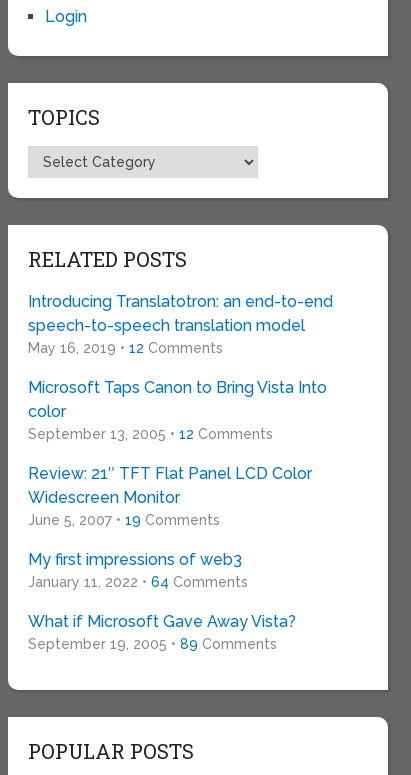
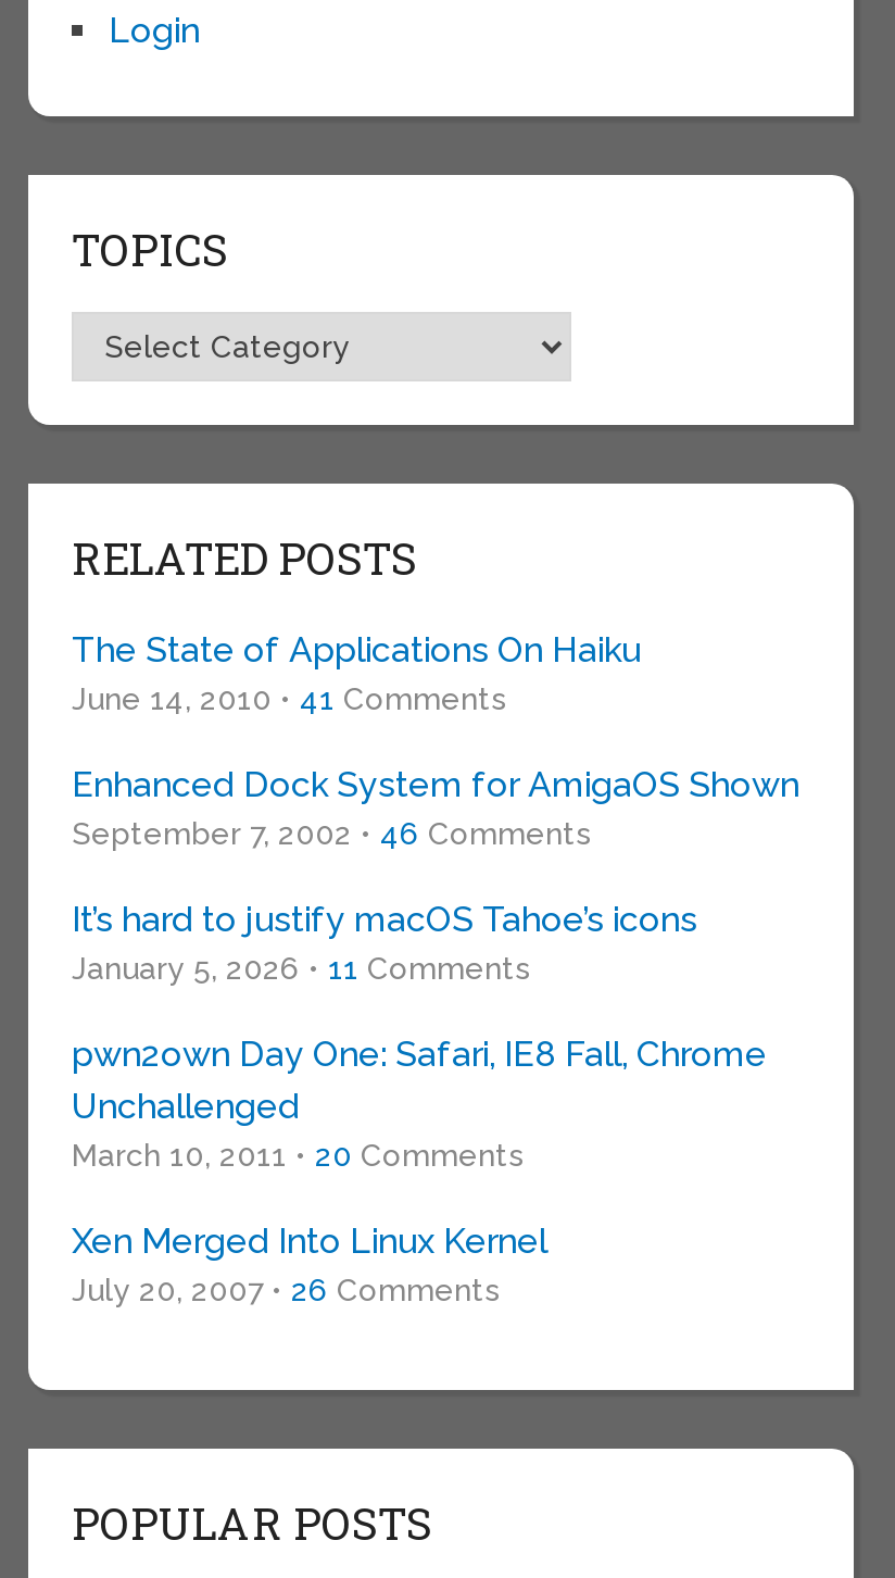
- Introducing Translatotron: an end-to-end
- speech-to-speech translation model
- May 16, 2019 • 12 Comments
+ The State of Applications On Haiku
+ June 14, 2010 • 41 Comments

- Microsoft Taps Canon to Bring Vista Into
- color
- September 13, 2005 • 12 Comments
+ Enhanced Dock System for AmigaOS Shown
+ September 7, 2002 • 46 Comments

- Review: 21″ TFT Flat Panel LCD Color
- Widescreen Monitor
- June 5, 2007 • 19 Comments
+ It’s hard to justify macOS Tahoe’s icons
+ January 5, 2026 • 11 Comments

- My first impressions of web3
- January 11, 2022 • 64 Comments
+ pwn2own Day One: Safari, IE8 Fall, Chrome
+ Unchallenged
+ March 10, 2011 • 20 Comments

- What if Microsoft Gave Away Vista?
- September 19, 2005 • 89 Comments
+ Xen Merged Into Linux Kernel
+ July 20, 2007 • 26 Comments
